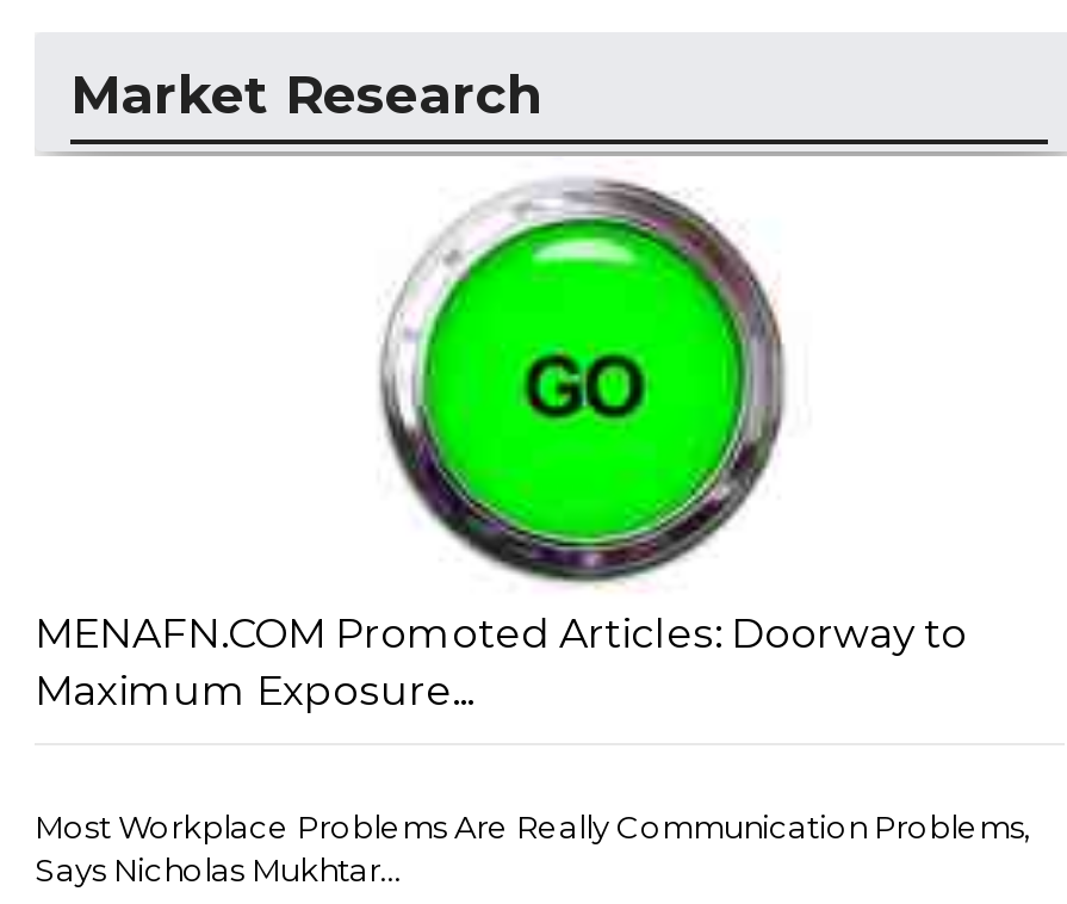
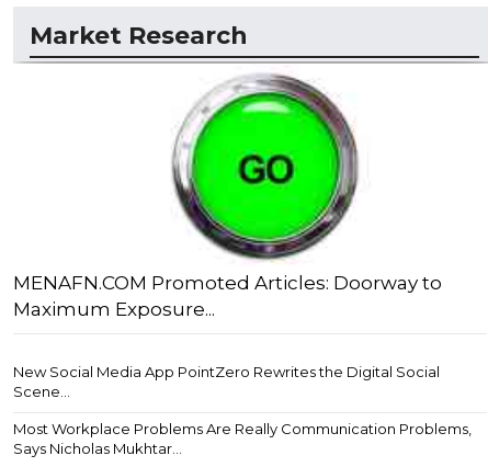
+ New Social Media App PointZero Rewrites the Digital Social
+ Scene...
